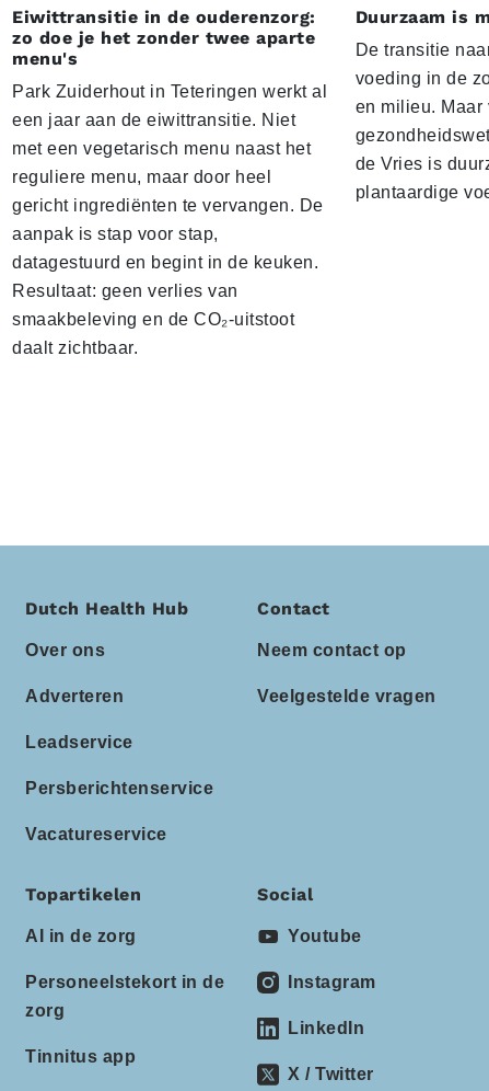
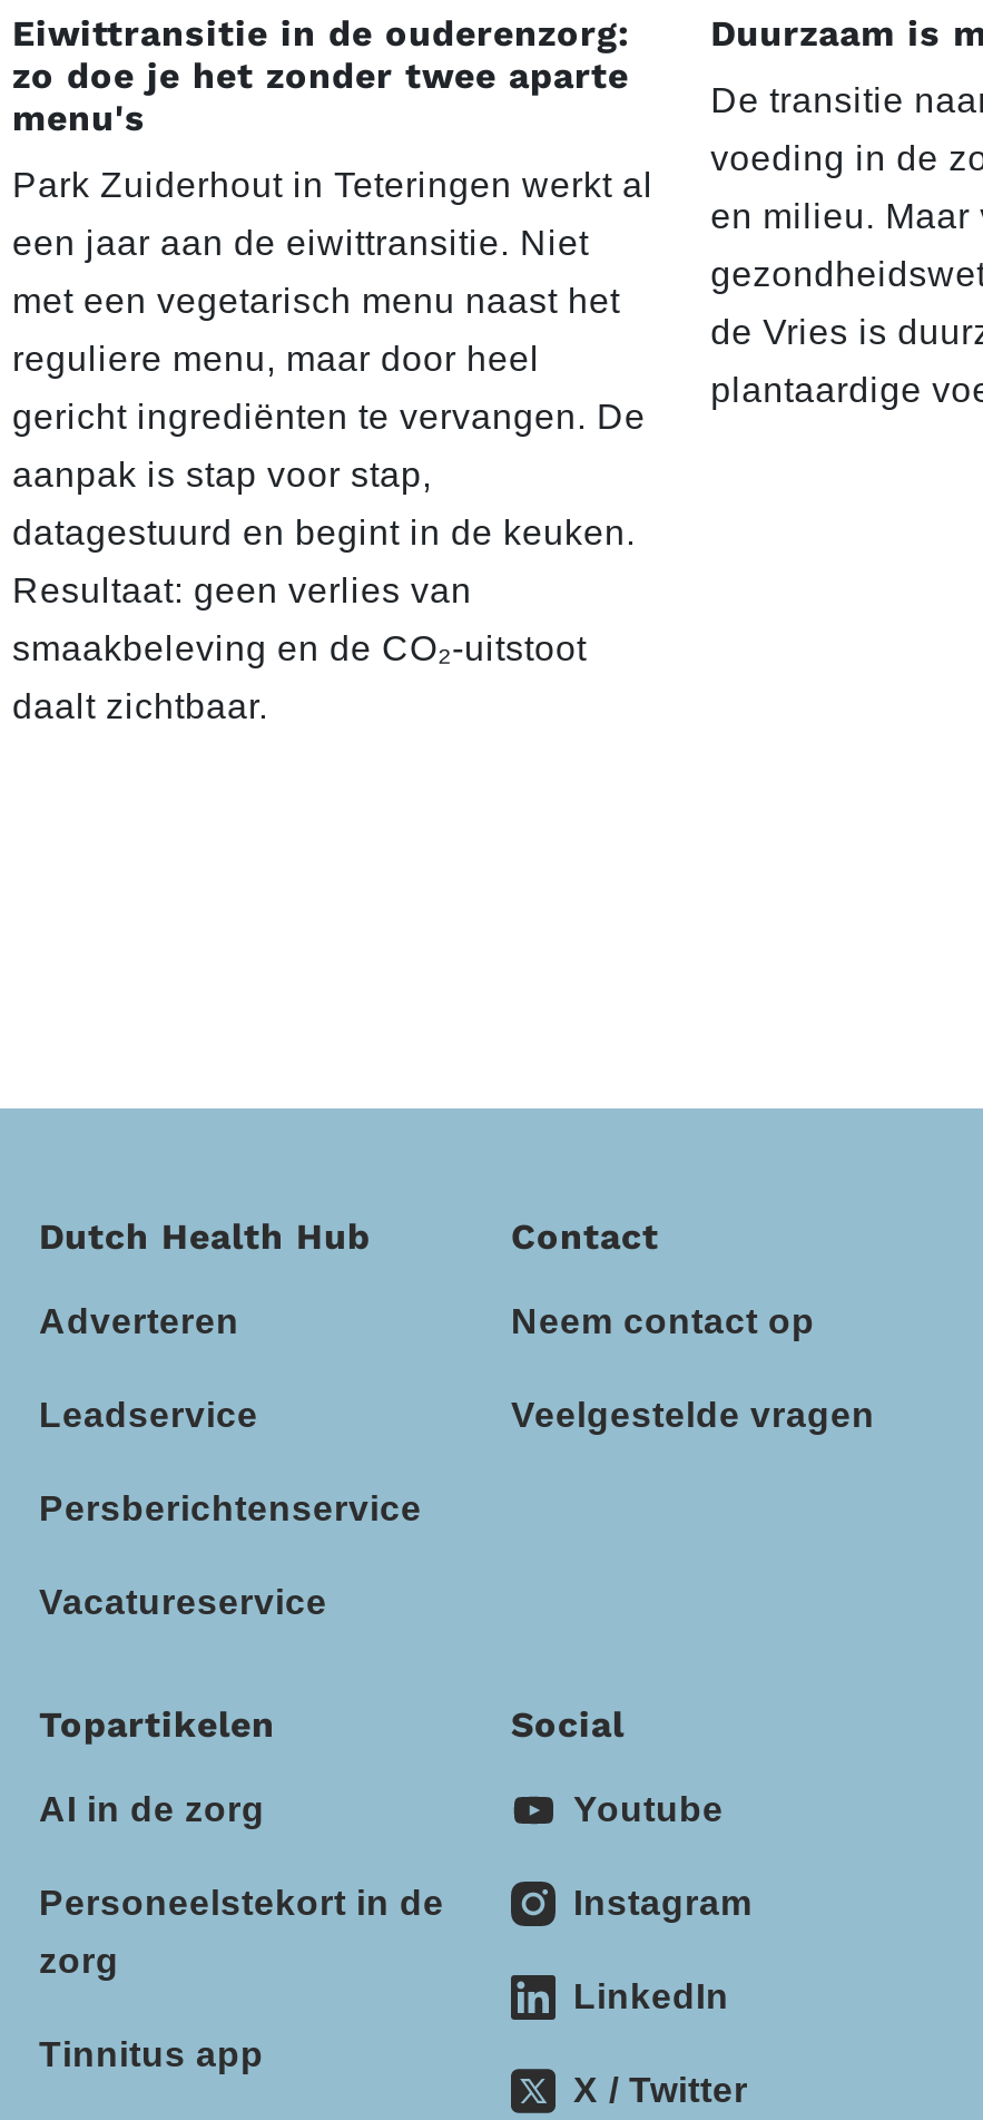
- Over ons
